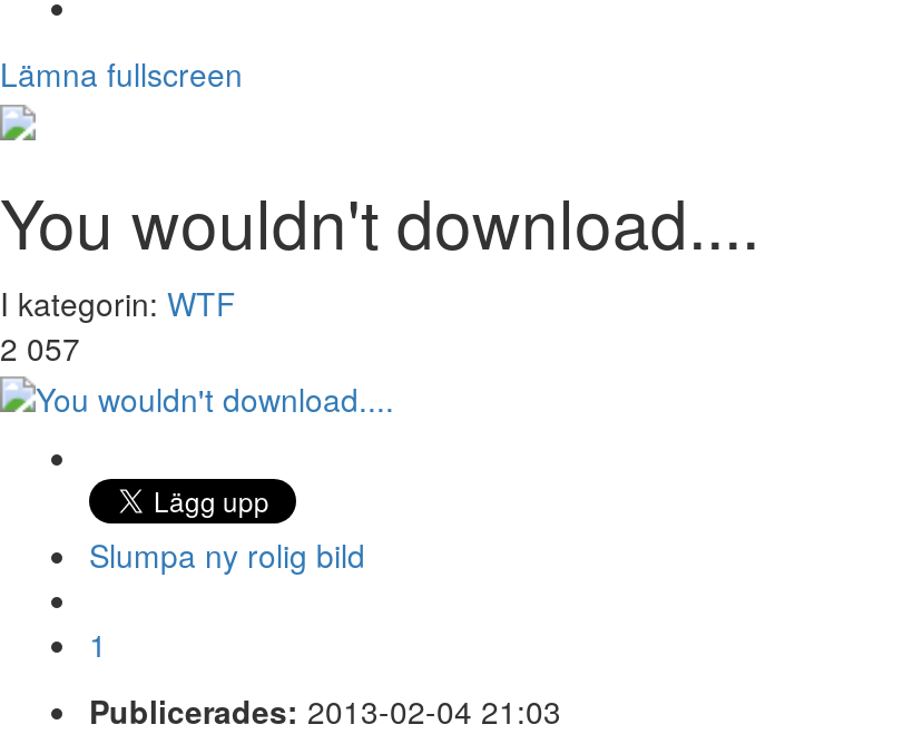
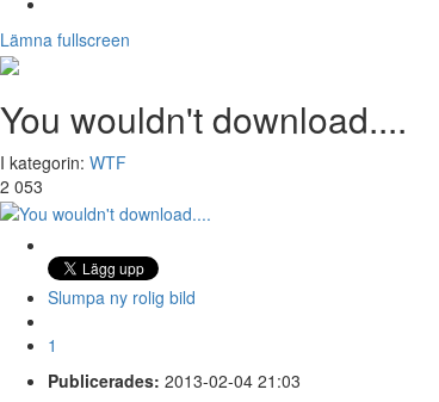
- 2 057
+ 2 053
